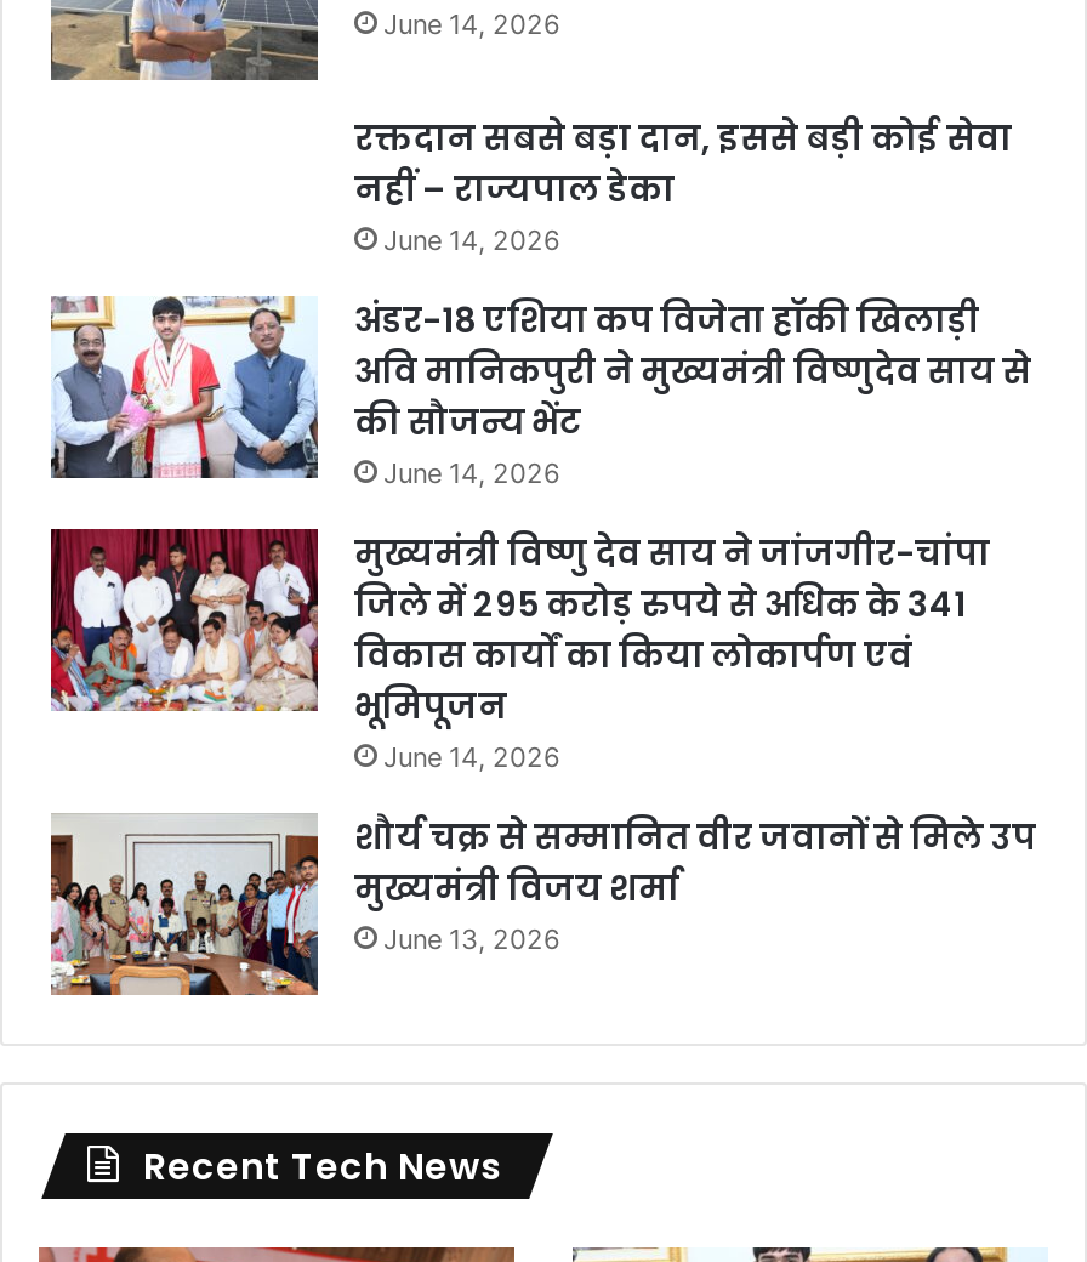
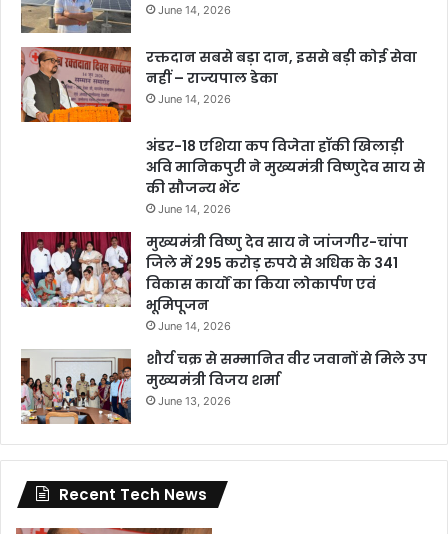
+ [image]

- [image]
